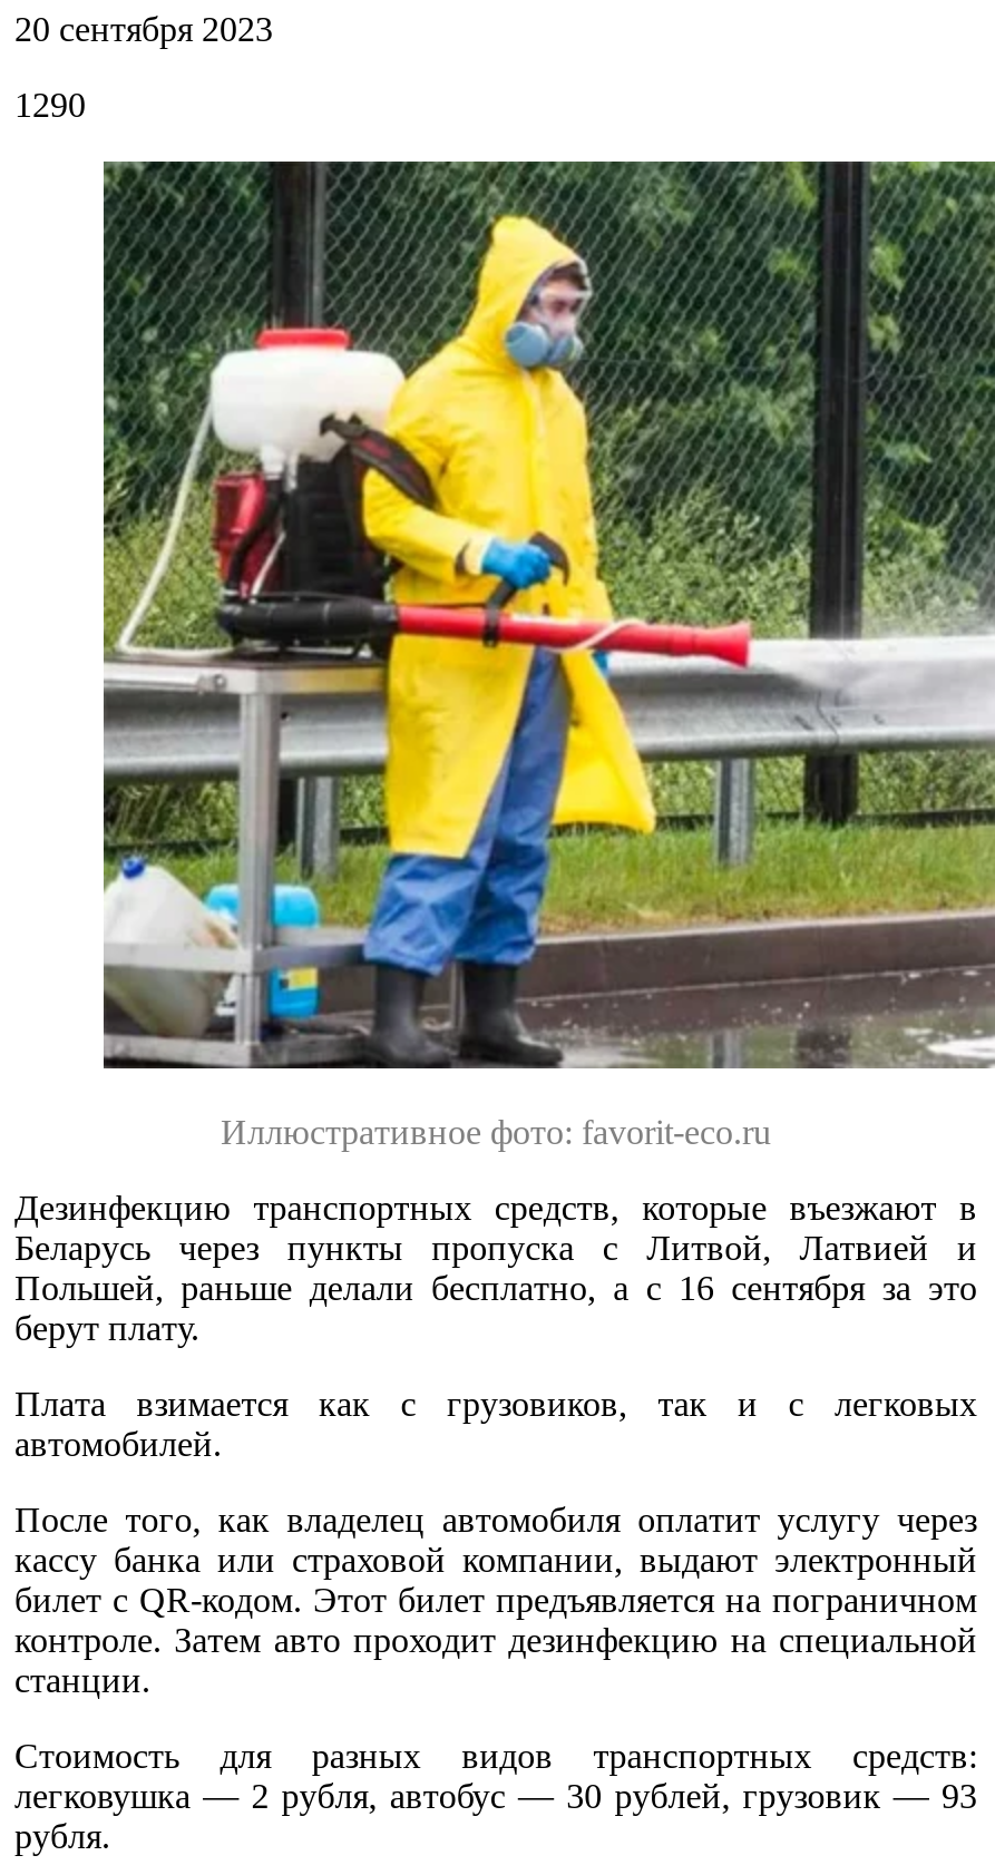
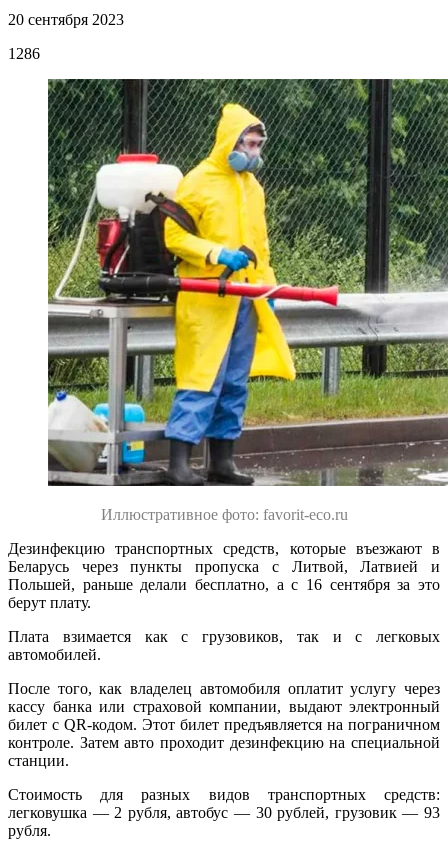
- 1290
+ 1286
